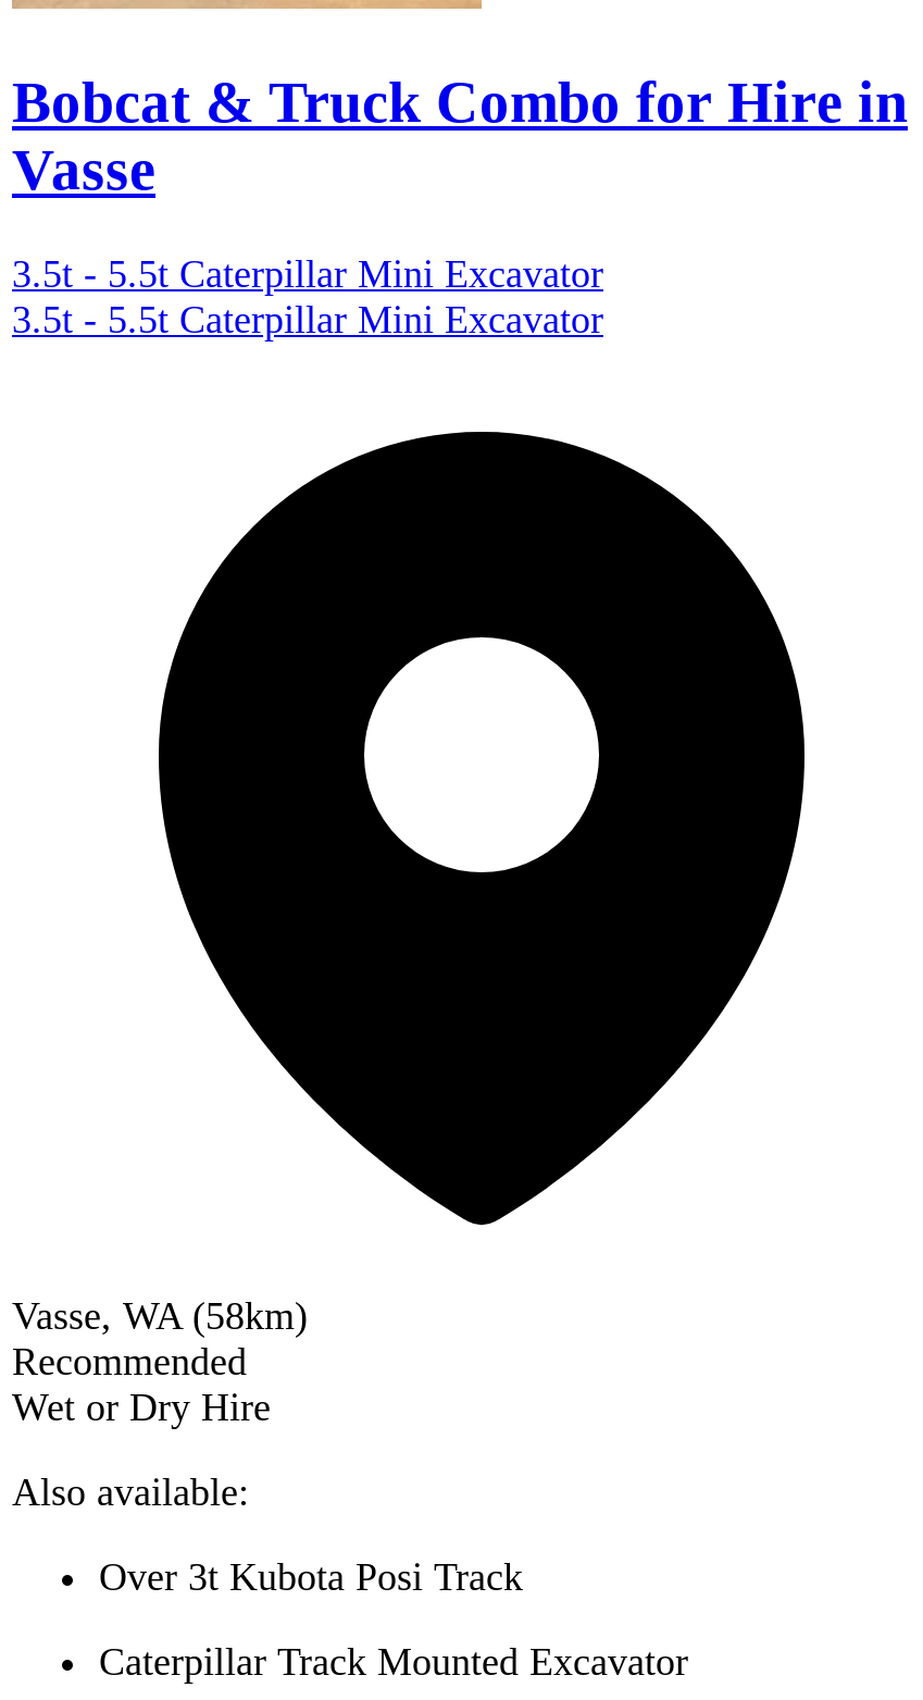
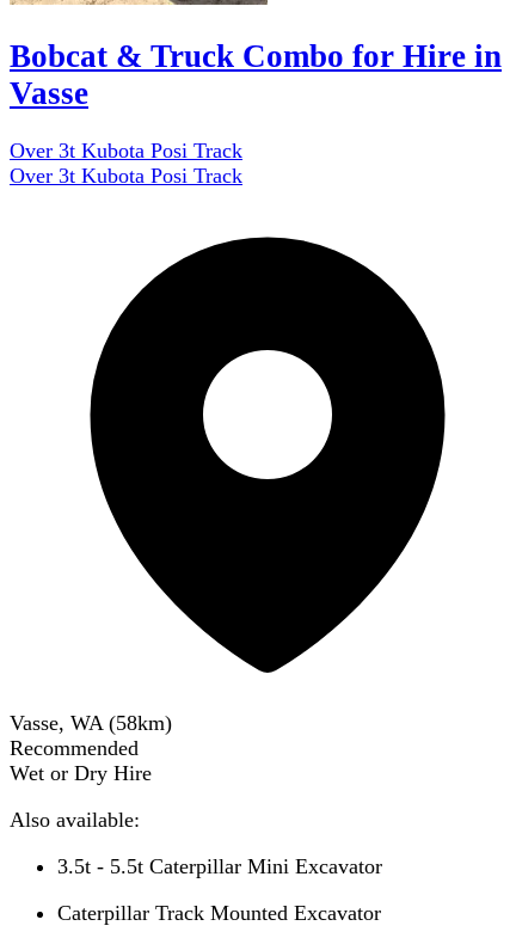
- 3.5t - 5.5t Caterpillar Mini Excavator
- 3.5t - 5.5t Caterpillar Mini Excavator
+ Over 3t Kubota Posi Track
+ Over 3t Kubota Posi Track

- Over 3t Kubota Posi Track
+ 3.5t - 5.5t Caterpillar Mini Excavator
